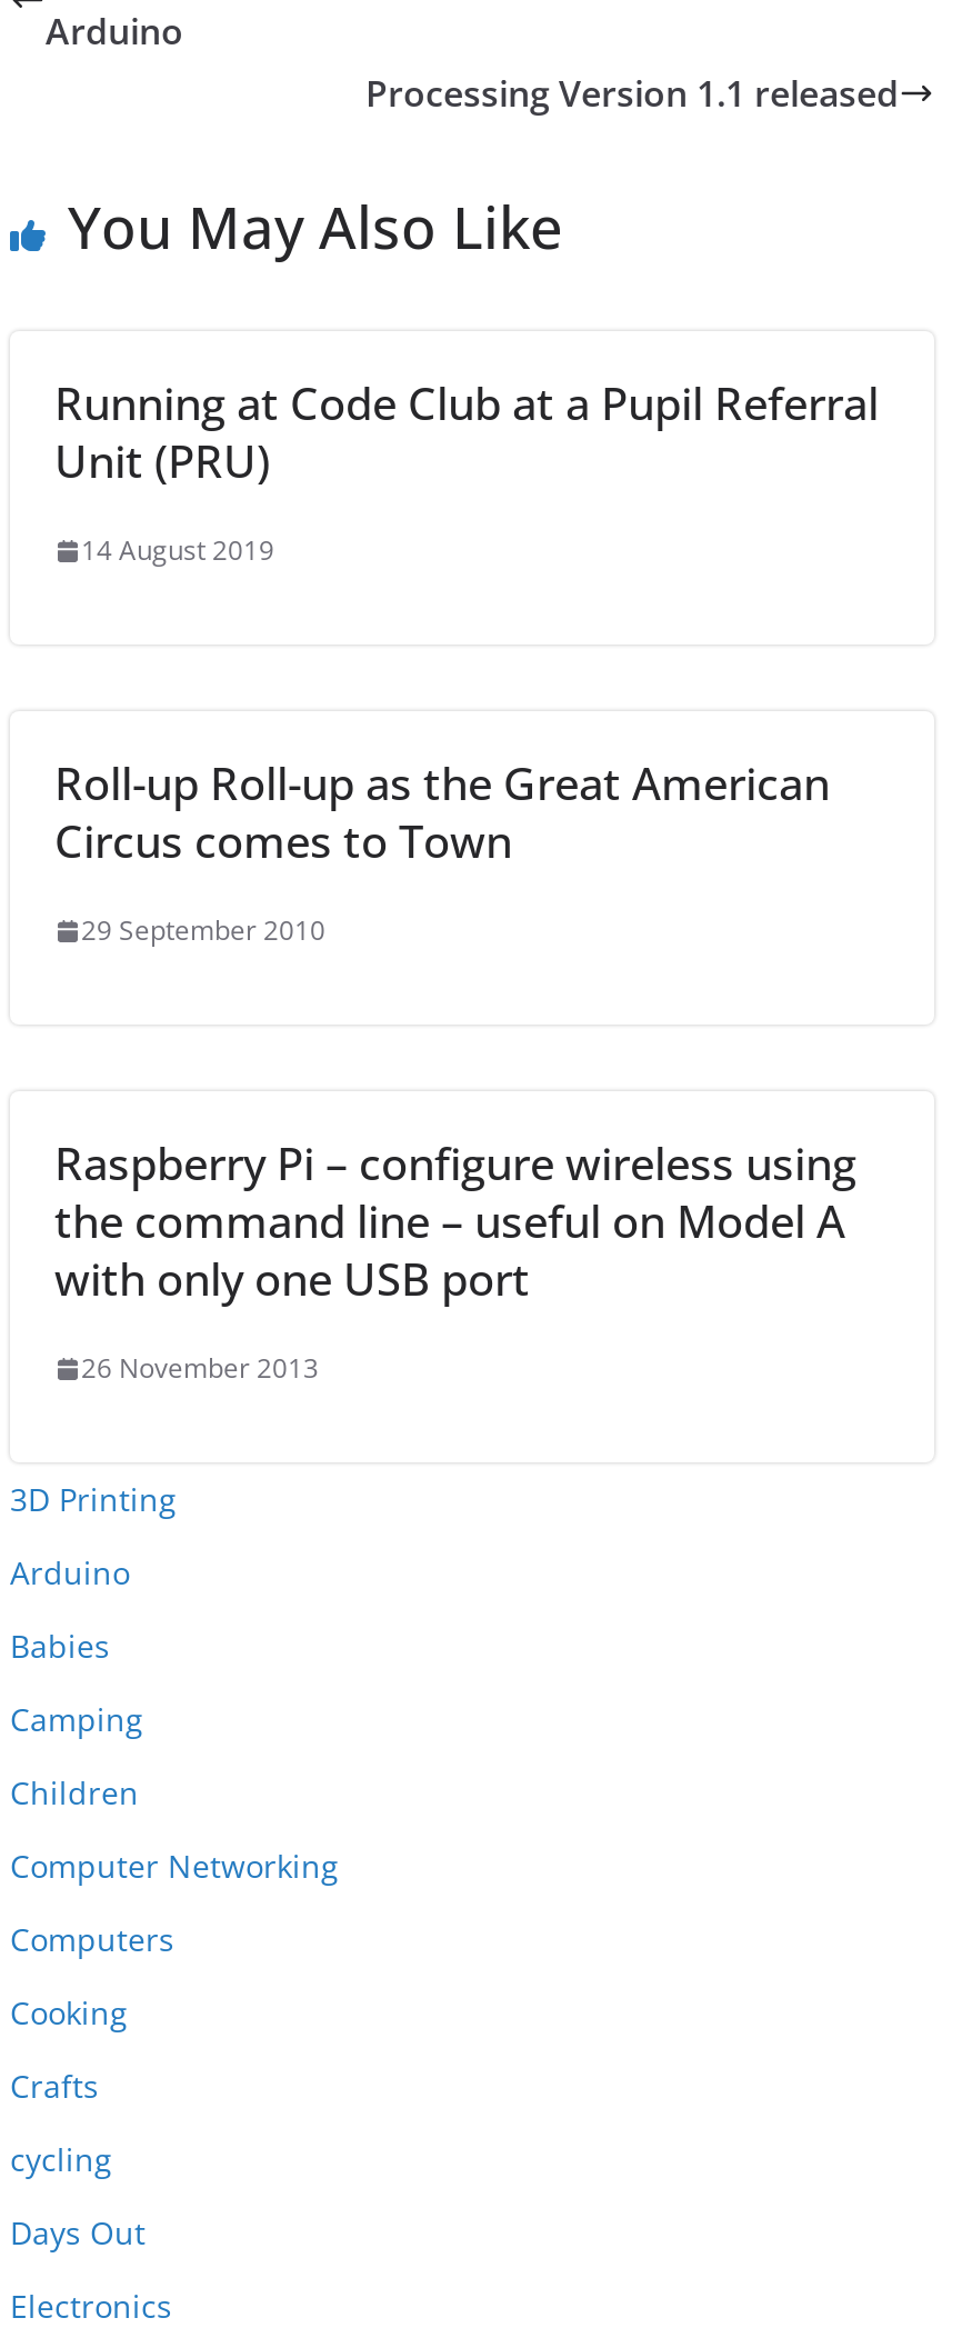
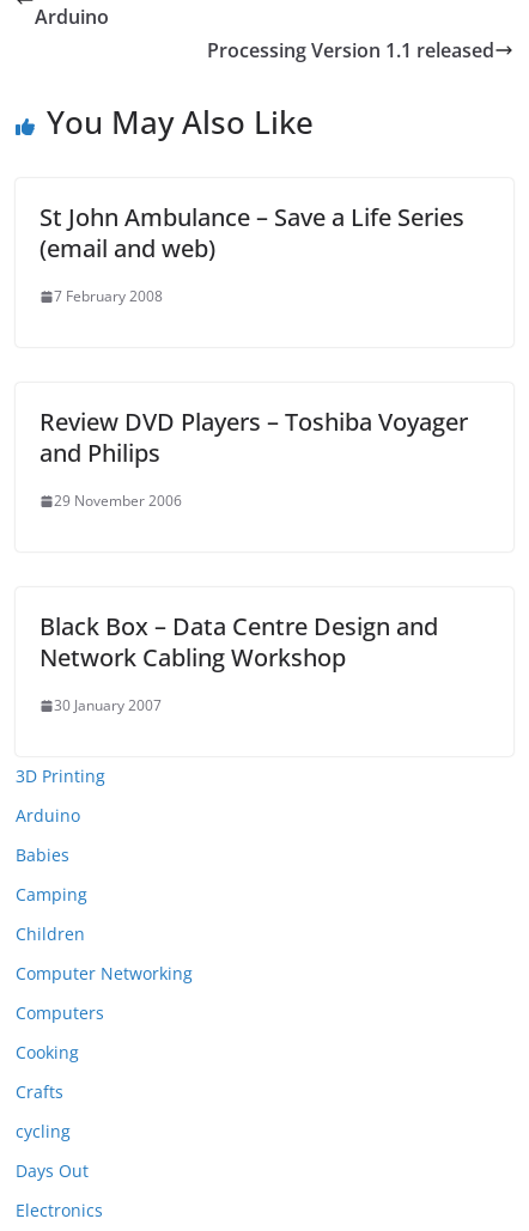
- Running at Code Club at a Pupil Referral
- Unit (PRU)
+ St John Ambulance – Save a Life Series
+ (email and web)

- 14 August 2019
+ 7 February 2008

- Roll-up Roll-up as the Great American
- Circus comes to Town
+ Review DVD Players – Toshiba Voyager
+ and Philips

- 29 September 2010
+ 29 November 2006

- Raspberry Pi – configure wireless using
- the command line – useful on Model A
- with only one USB port
+ Black Box – Data Centre Design and
+ Network Cabling Workshop

- 26 November 2013
+ 30 January 2007
